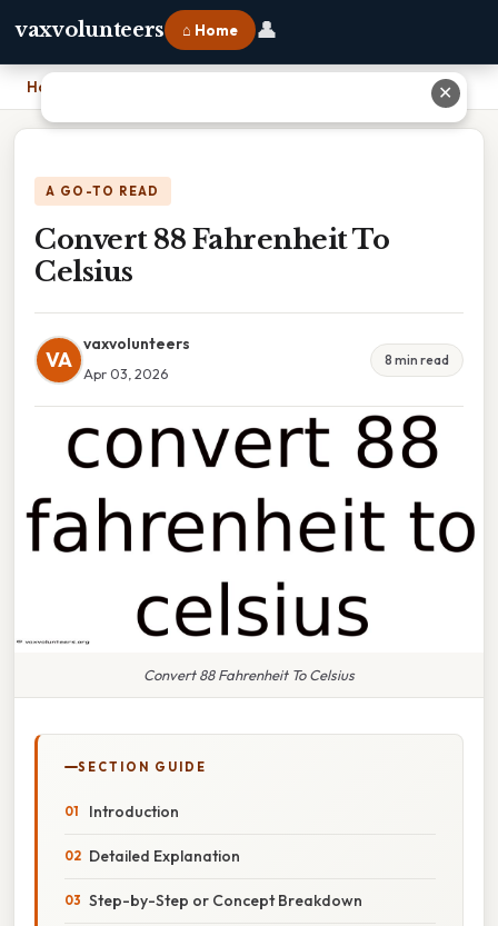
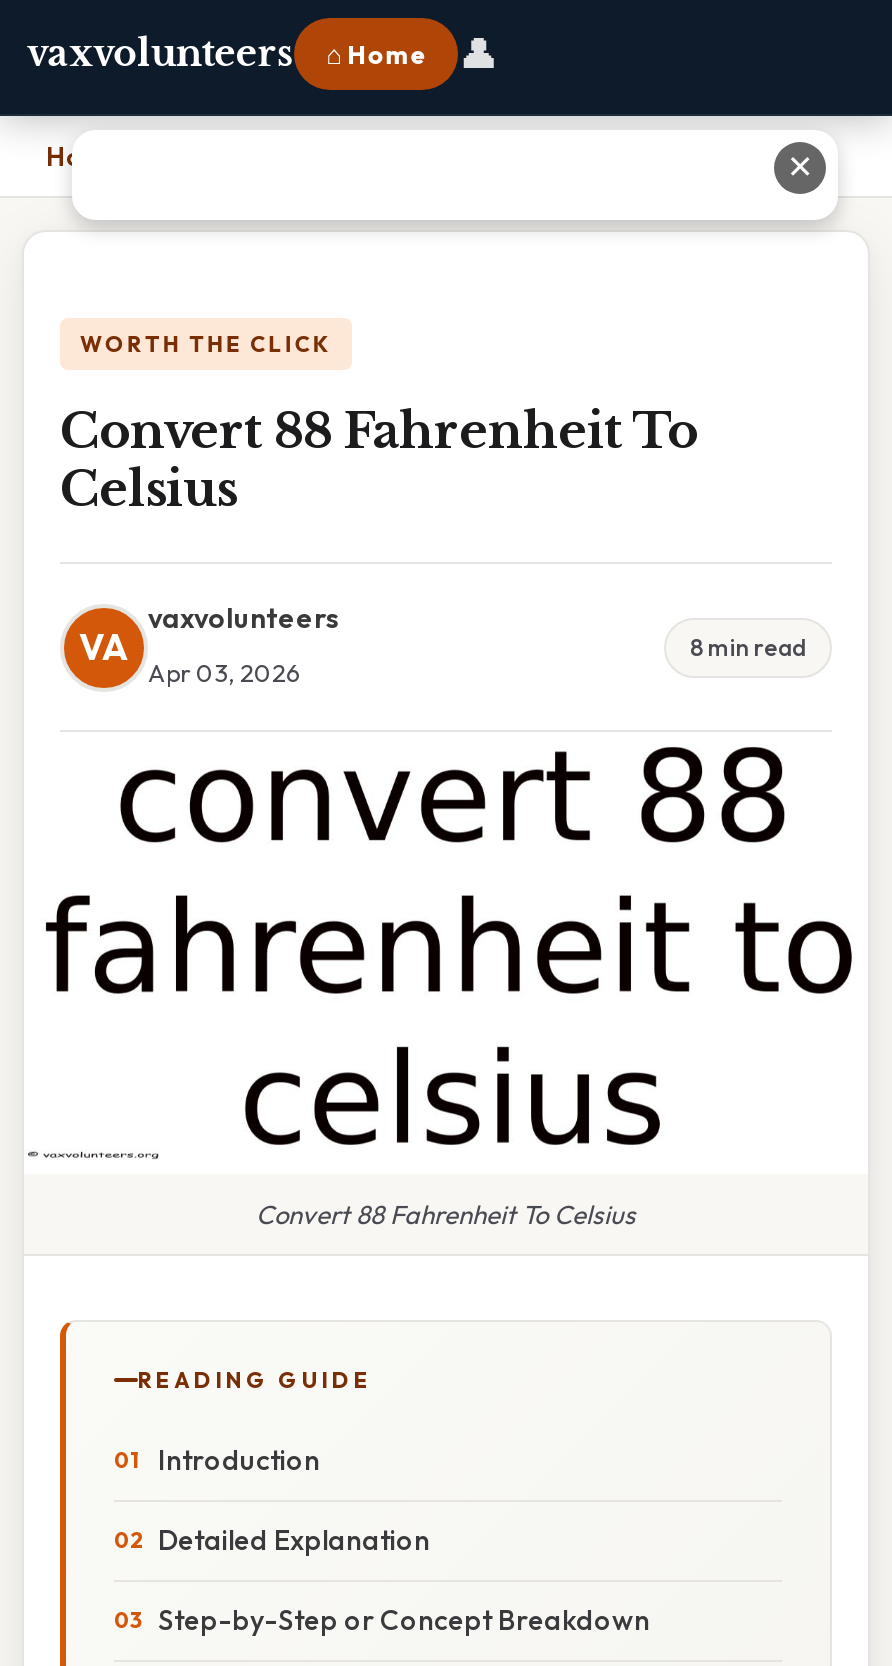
- A GO-TO READ
+ WORTH THE CLICK

- SECTION GUIDE
+ READING GUIDE
